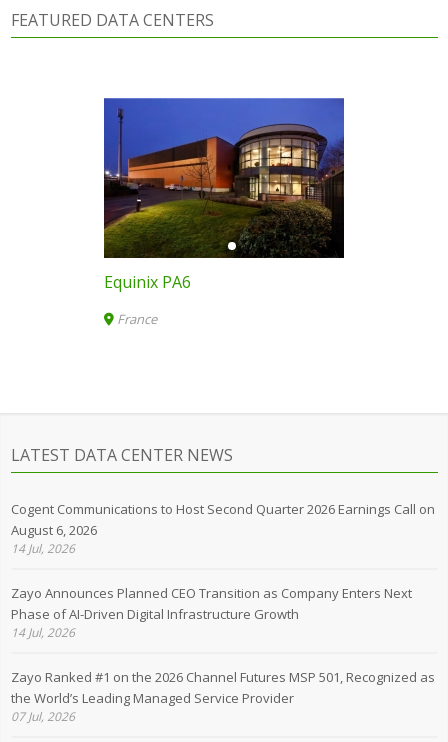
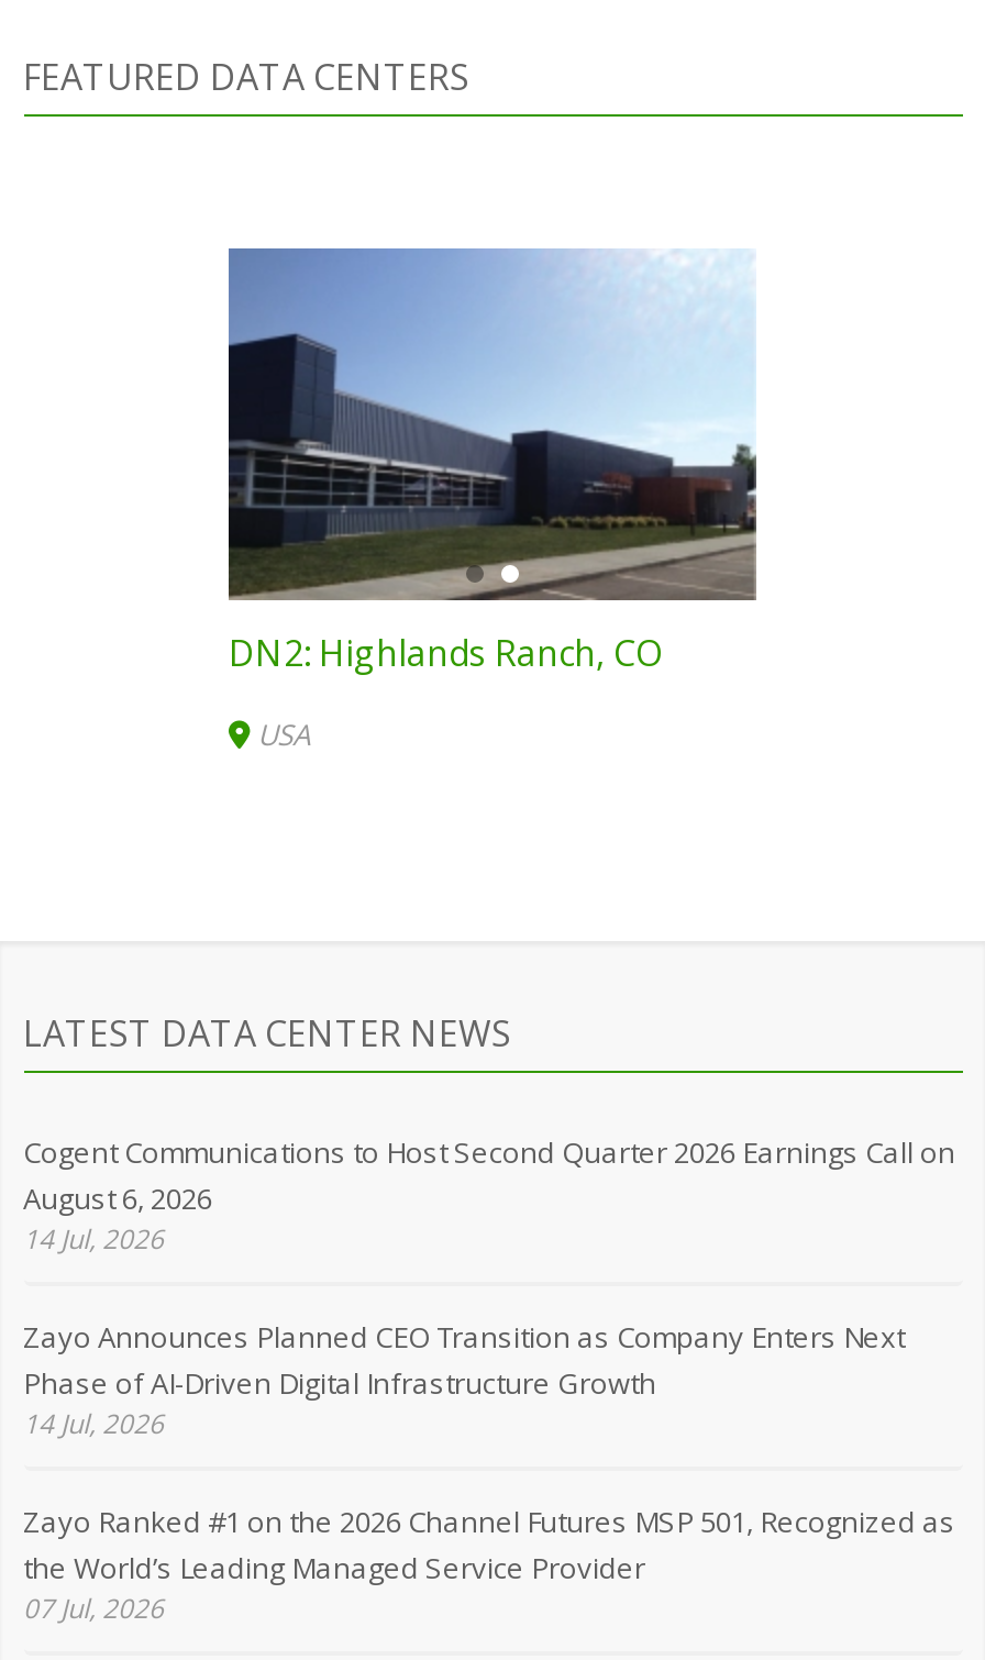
- [image]
- Equinix PA6
+ [image]
+ DN2: Highlands Ranch, CO

- France
+ USA
